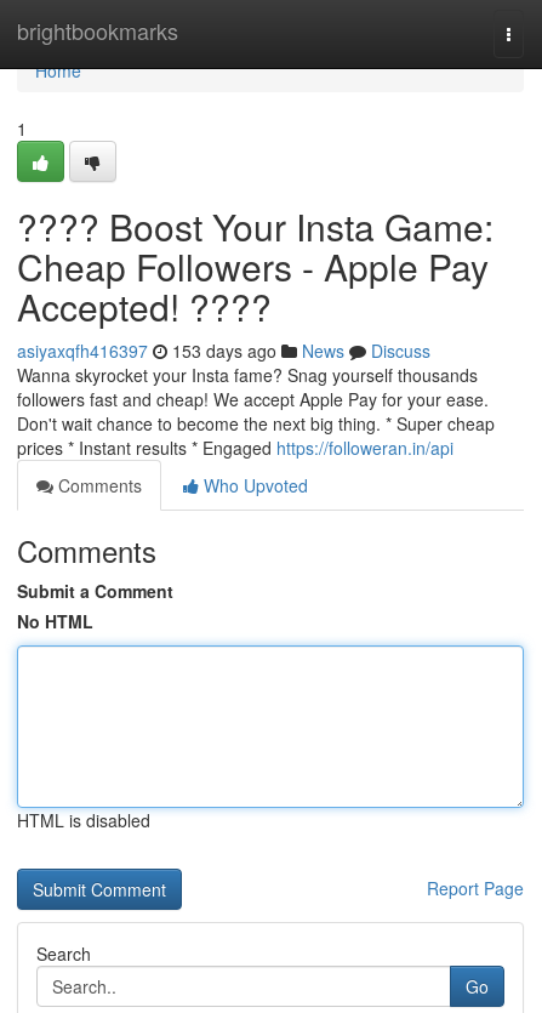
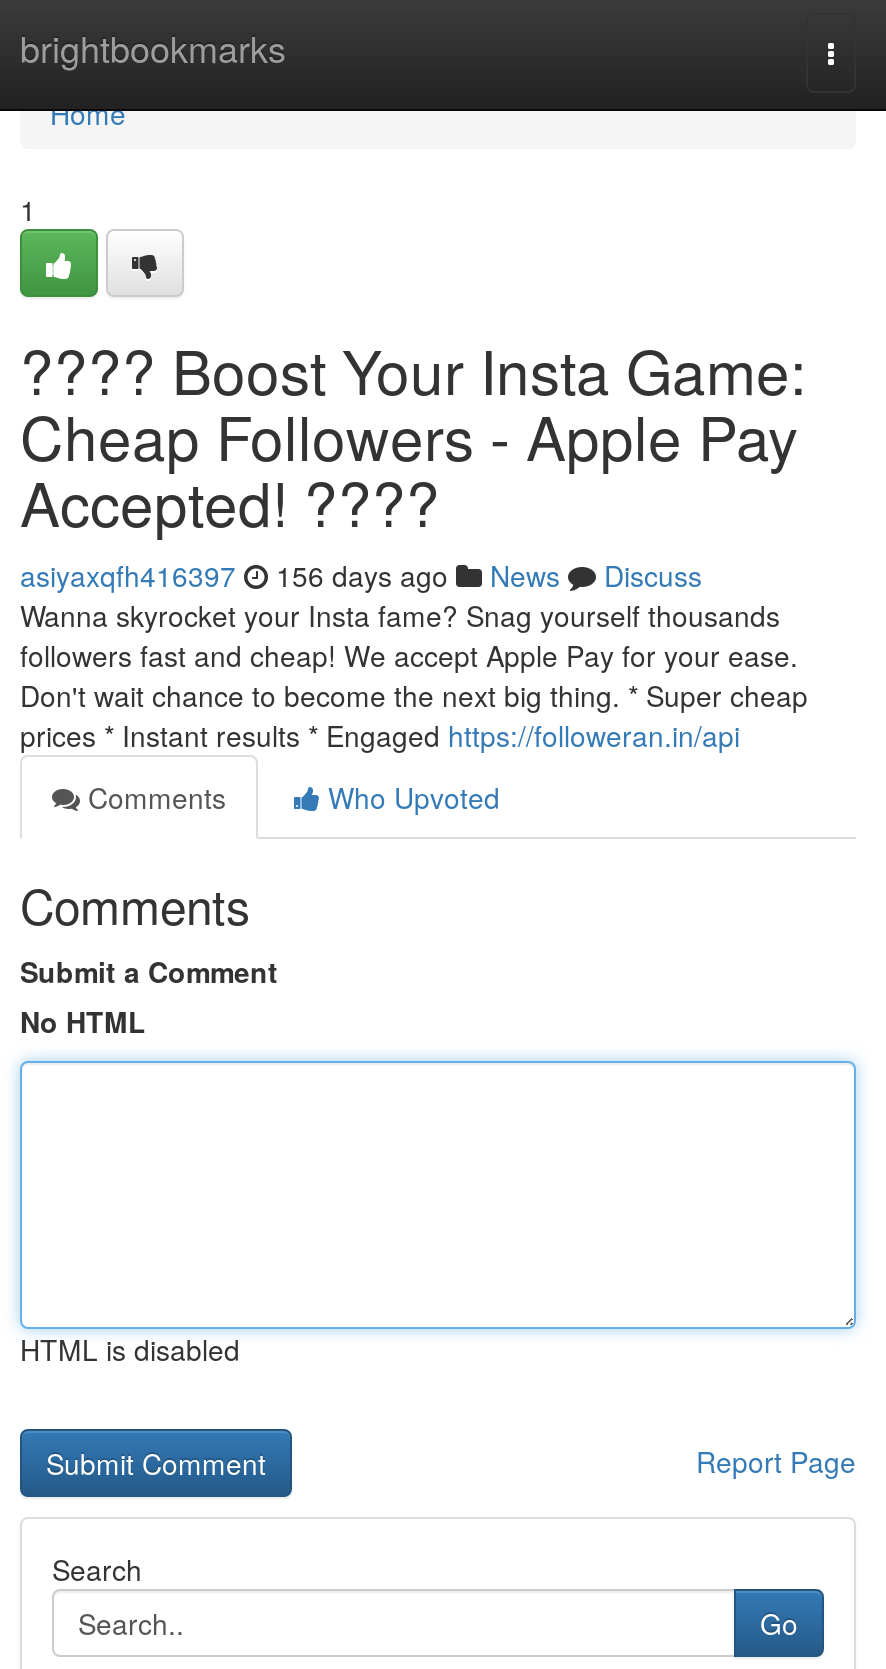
- asiyaxqfh416397 153 days ago News Discuss
+ asiyaxqfh416397 156 days ago News Discuss
